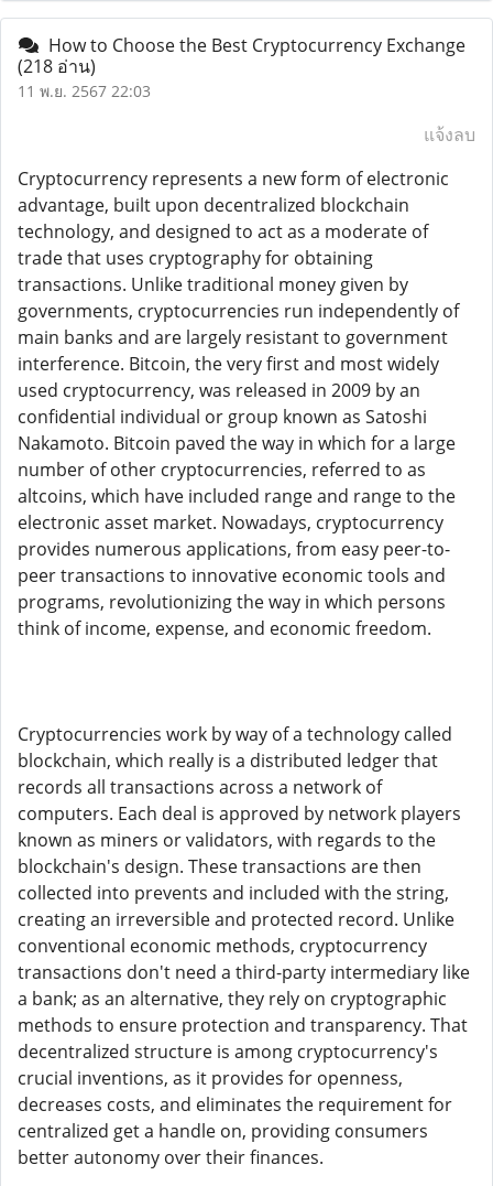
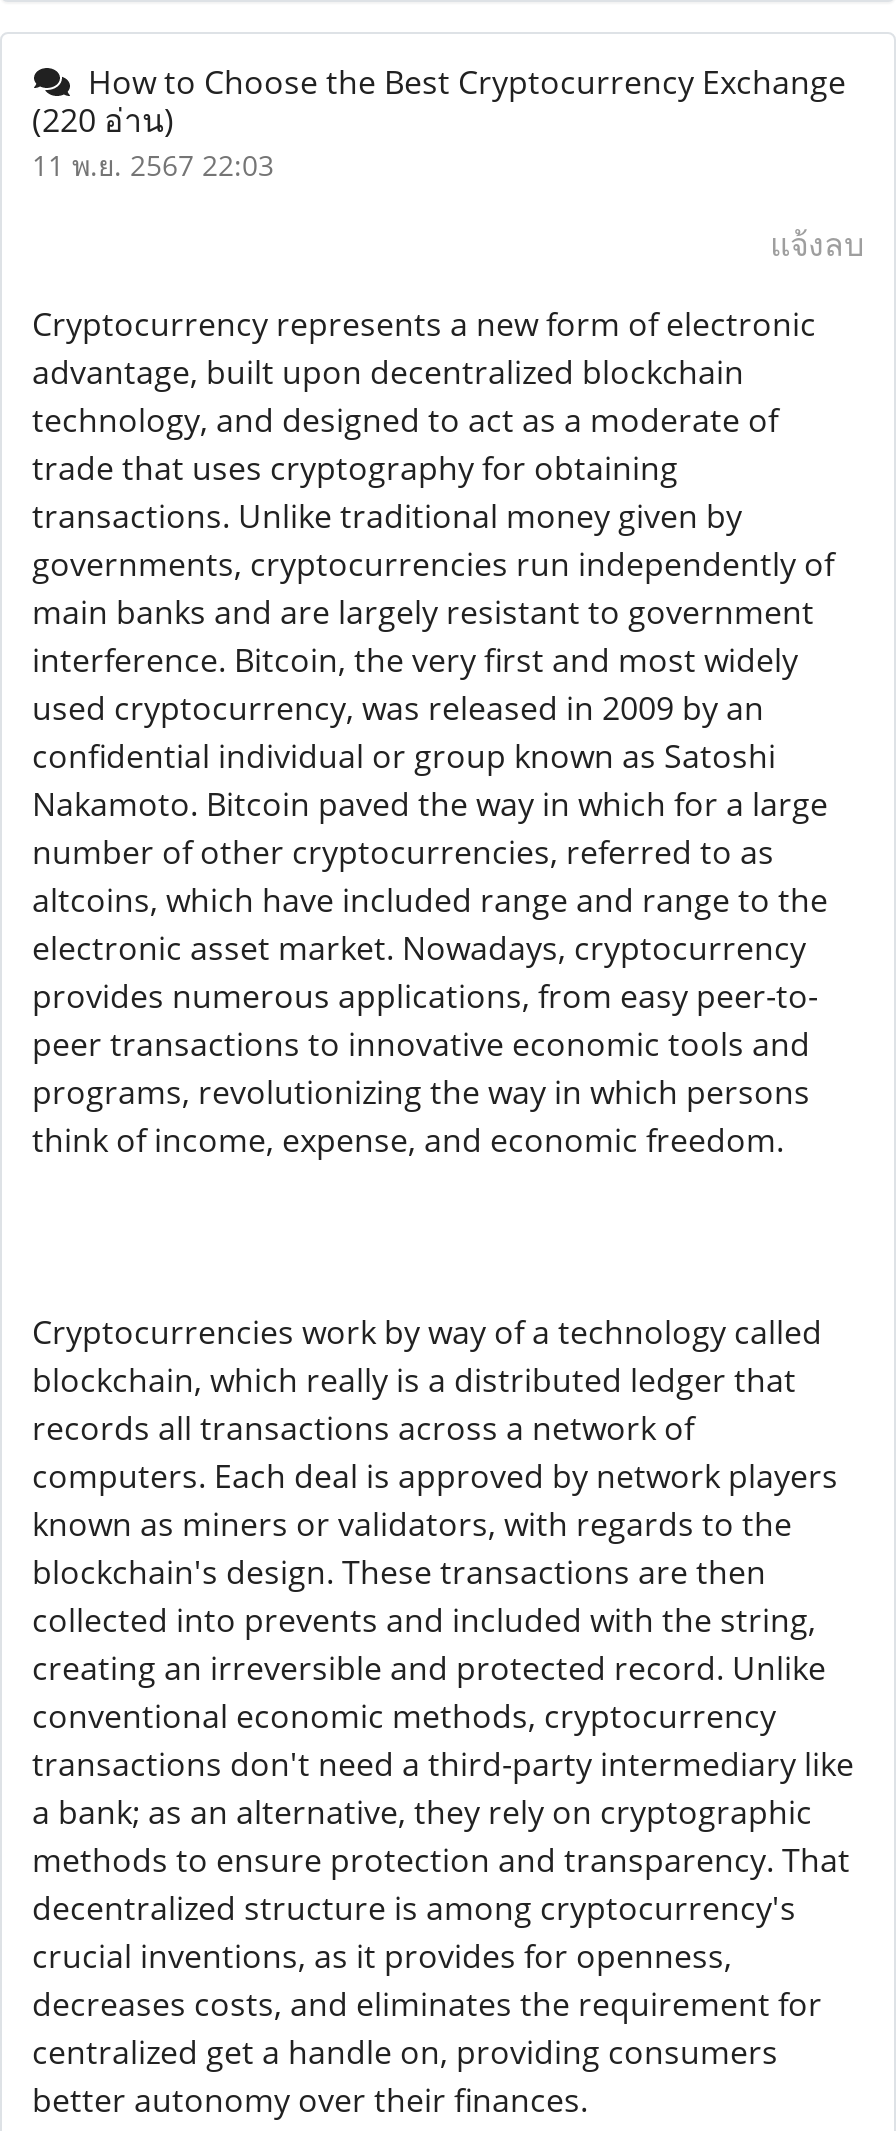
- (218 อ่าน)
+ (220 อ่าน)
